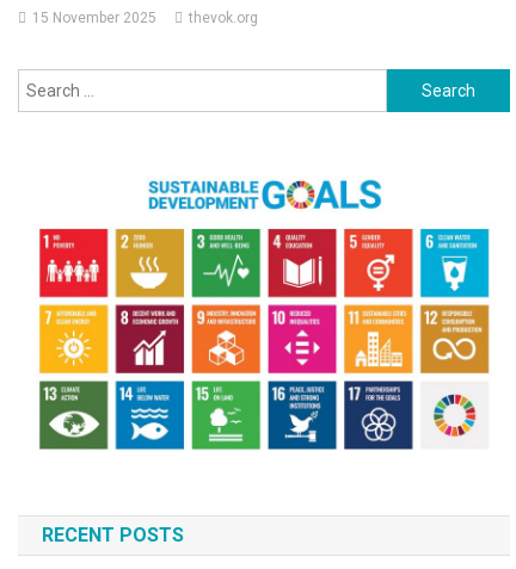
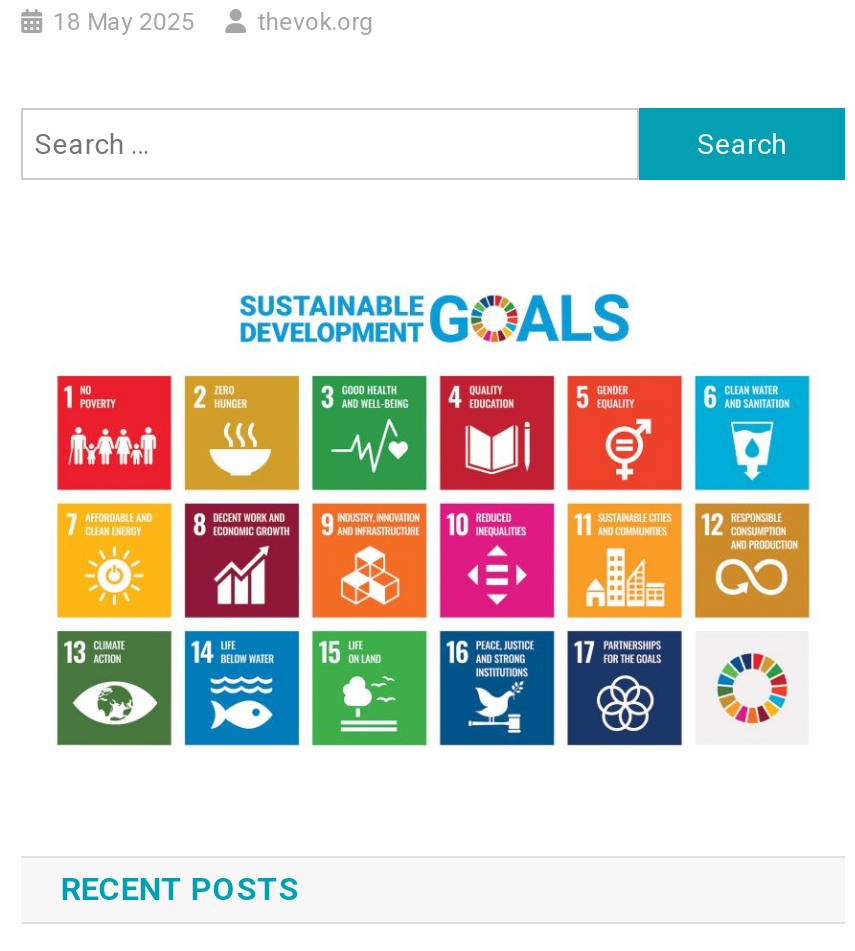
- 15 November 2025
+ 18 May 2025
